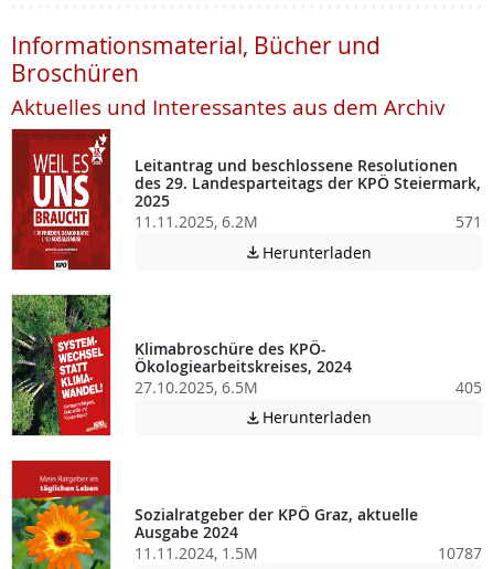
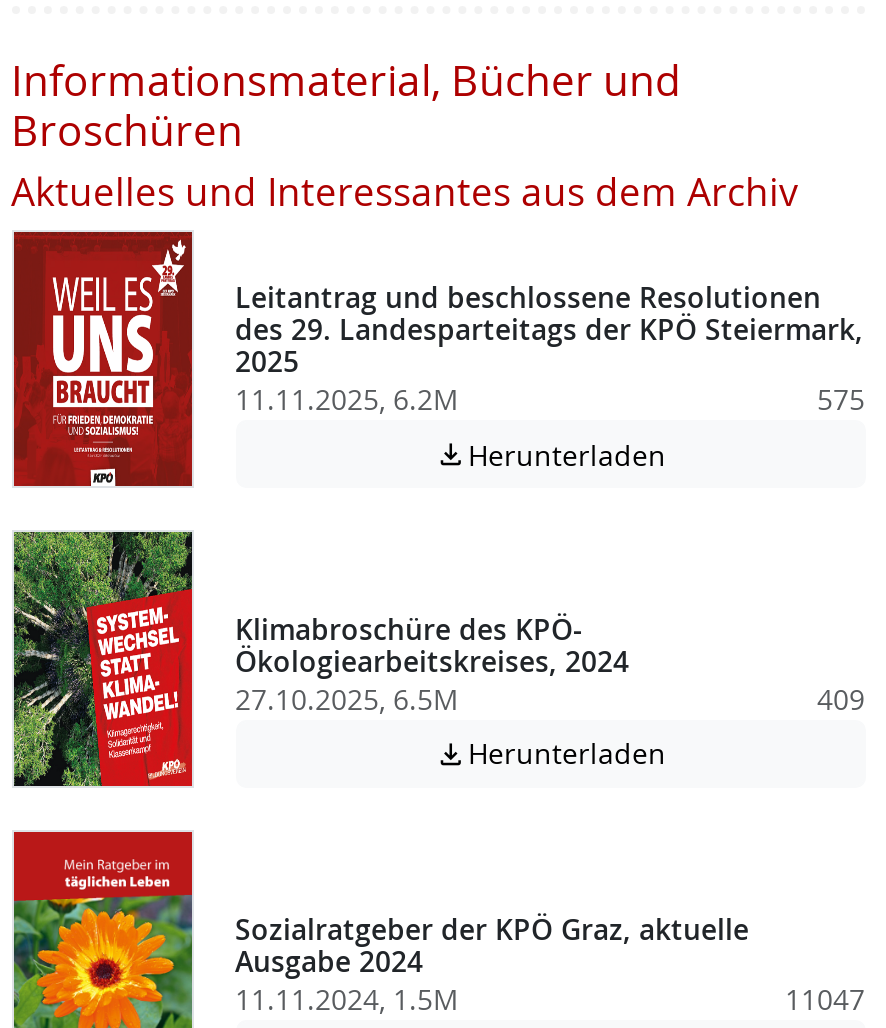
- 571
+ 575

- 405
+ 409

- 10787
+ 11047
